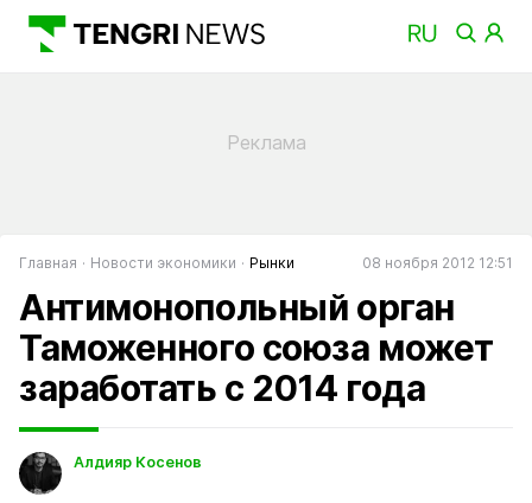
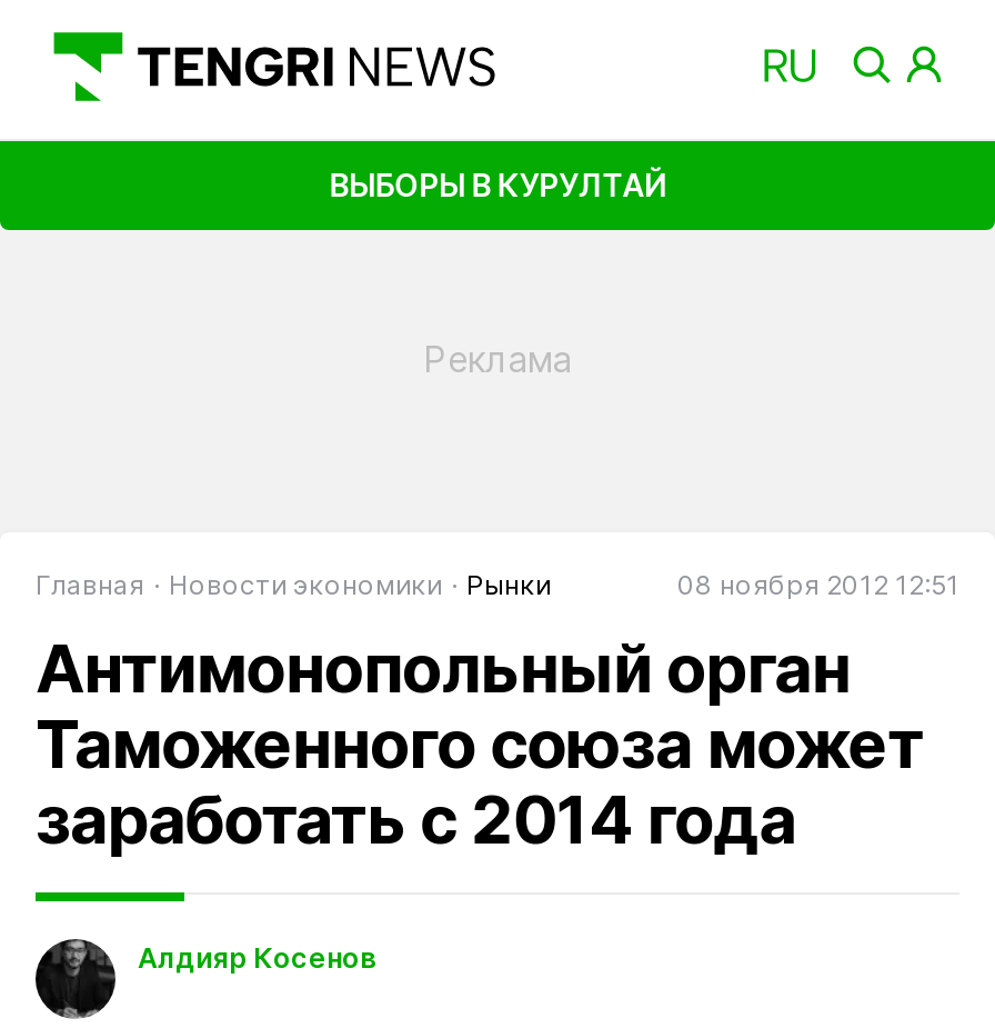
+ ВЫБОРЫ В КУРУЛТАЙ
